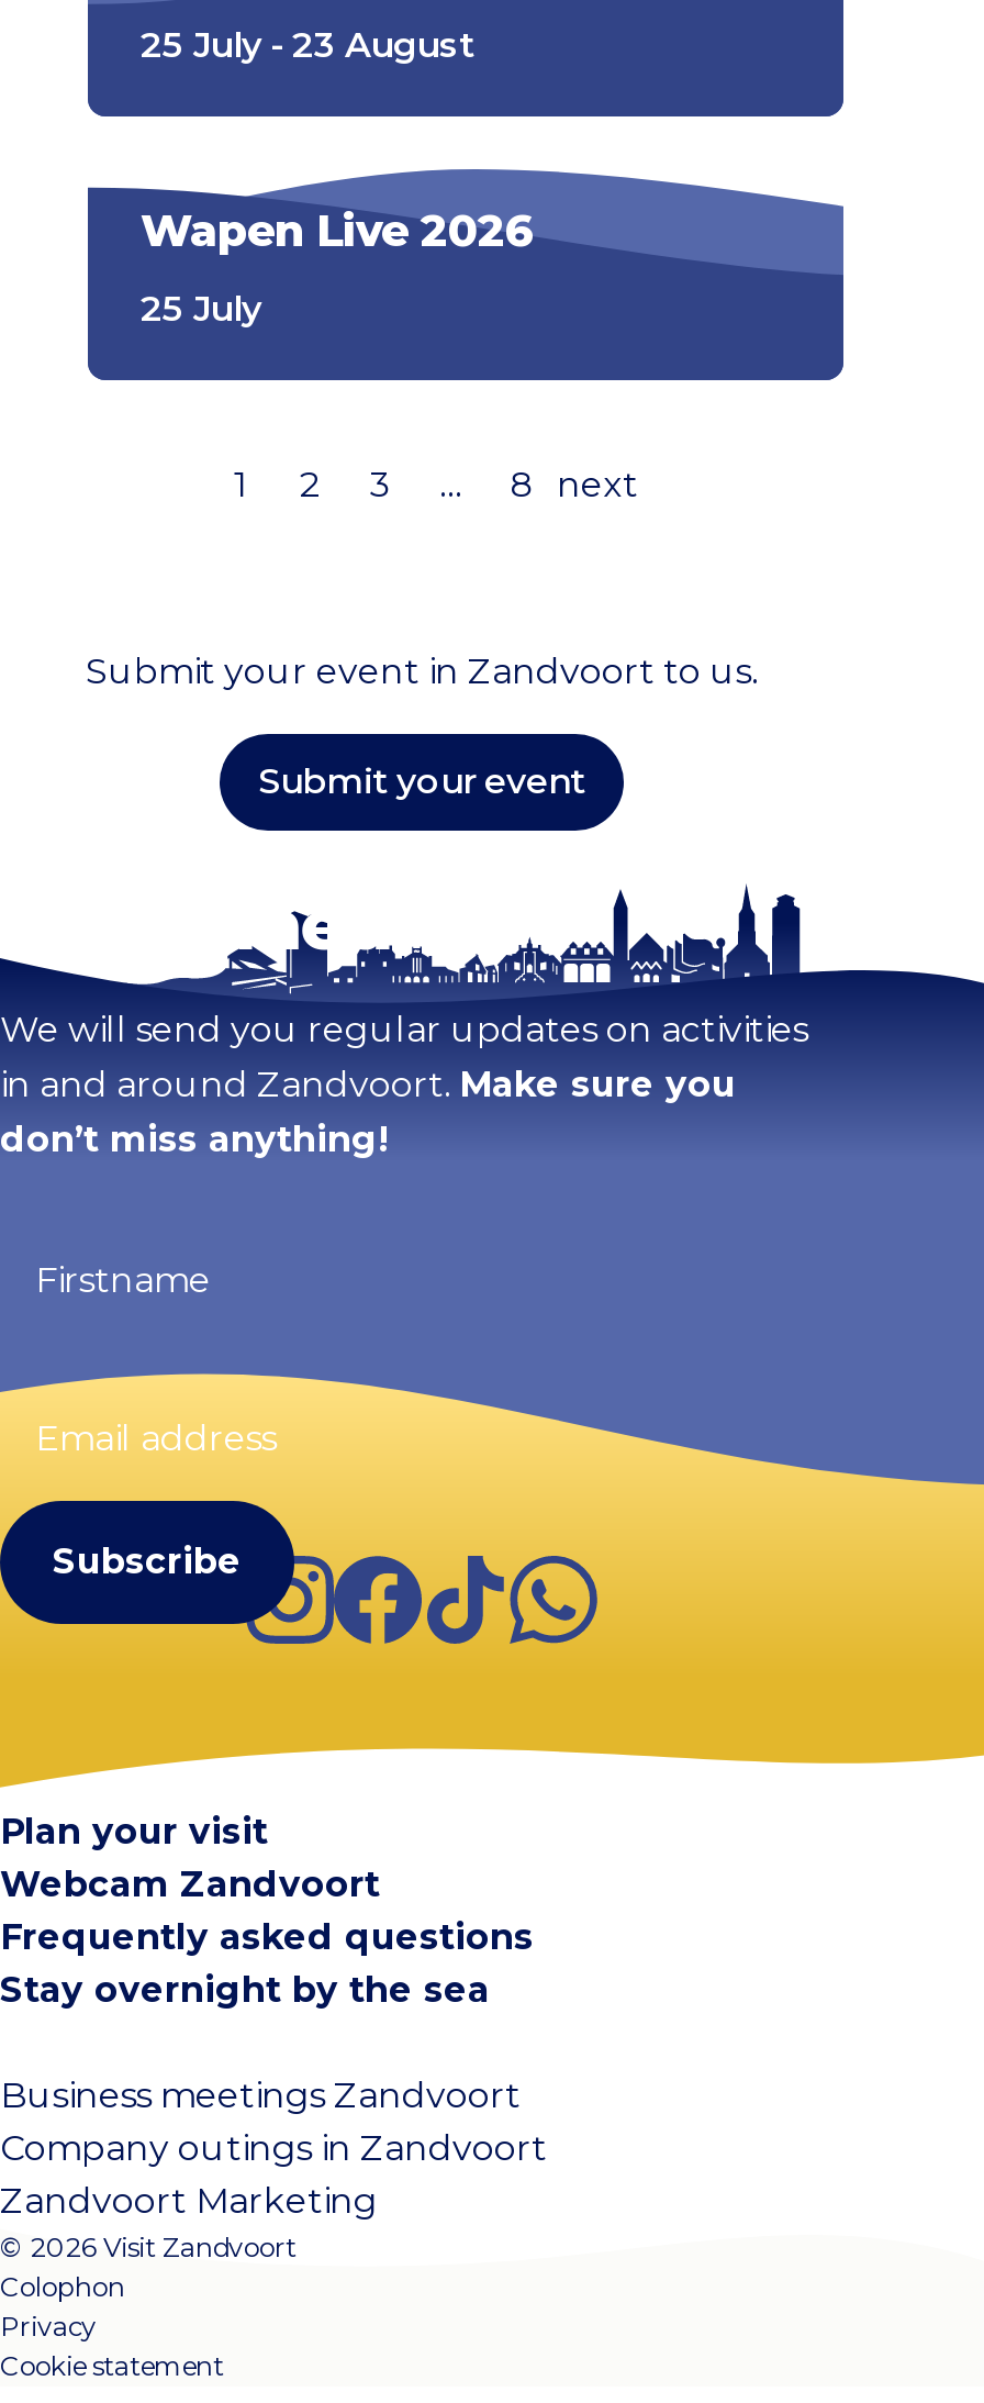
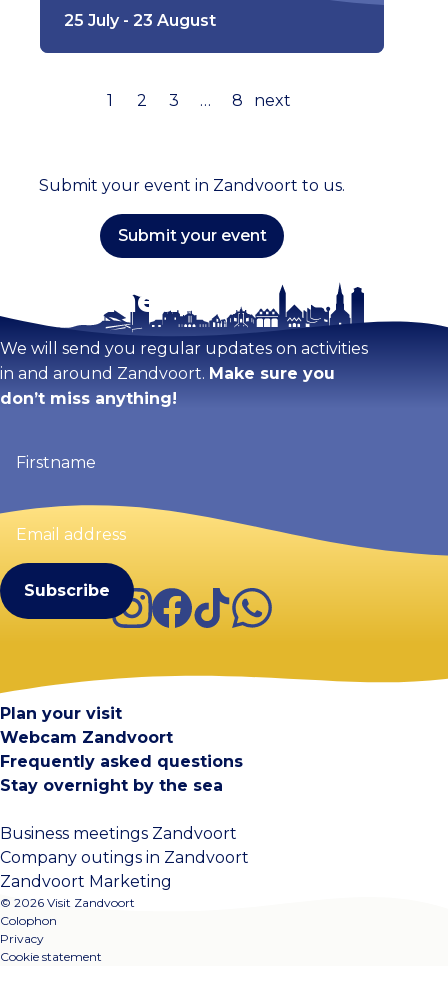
- Wapen Live 2026
- 25 July
